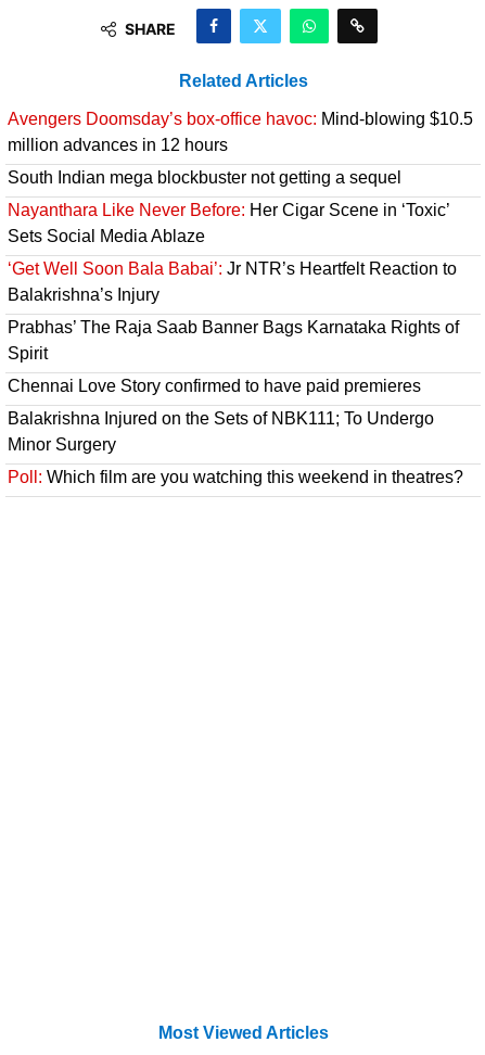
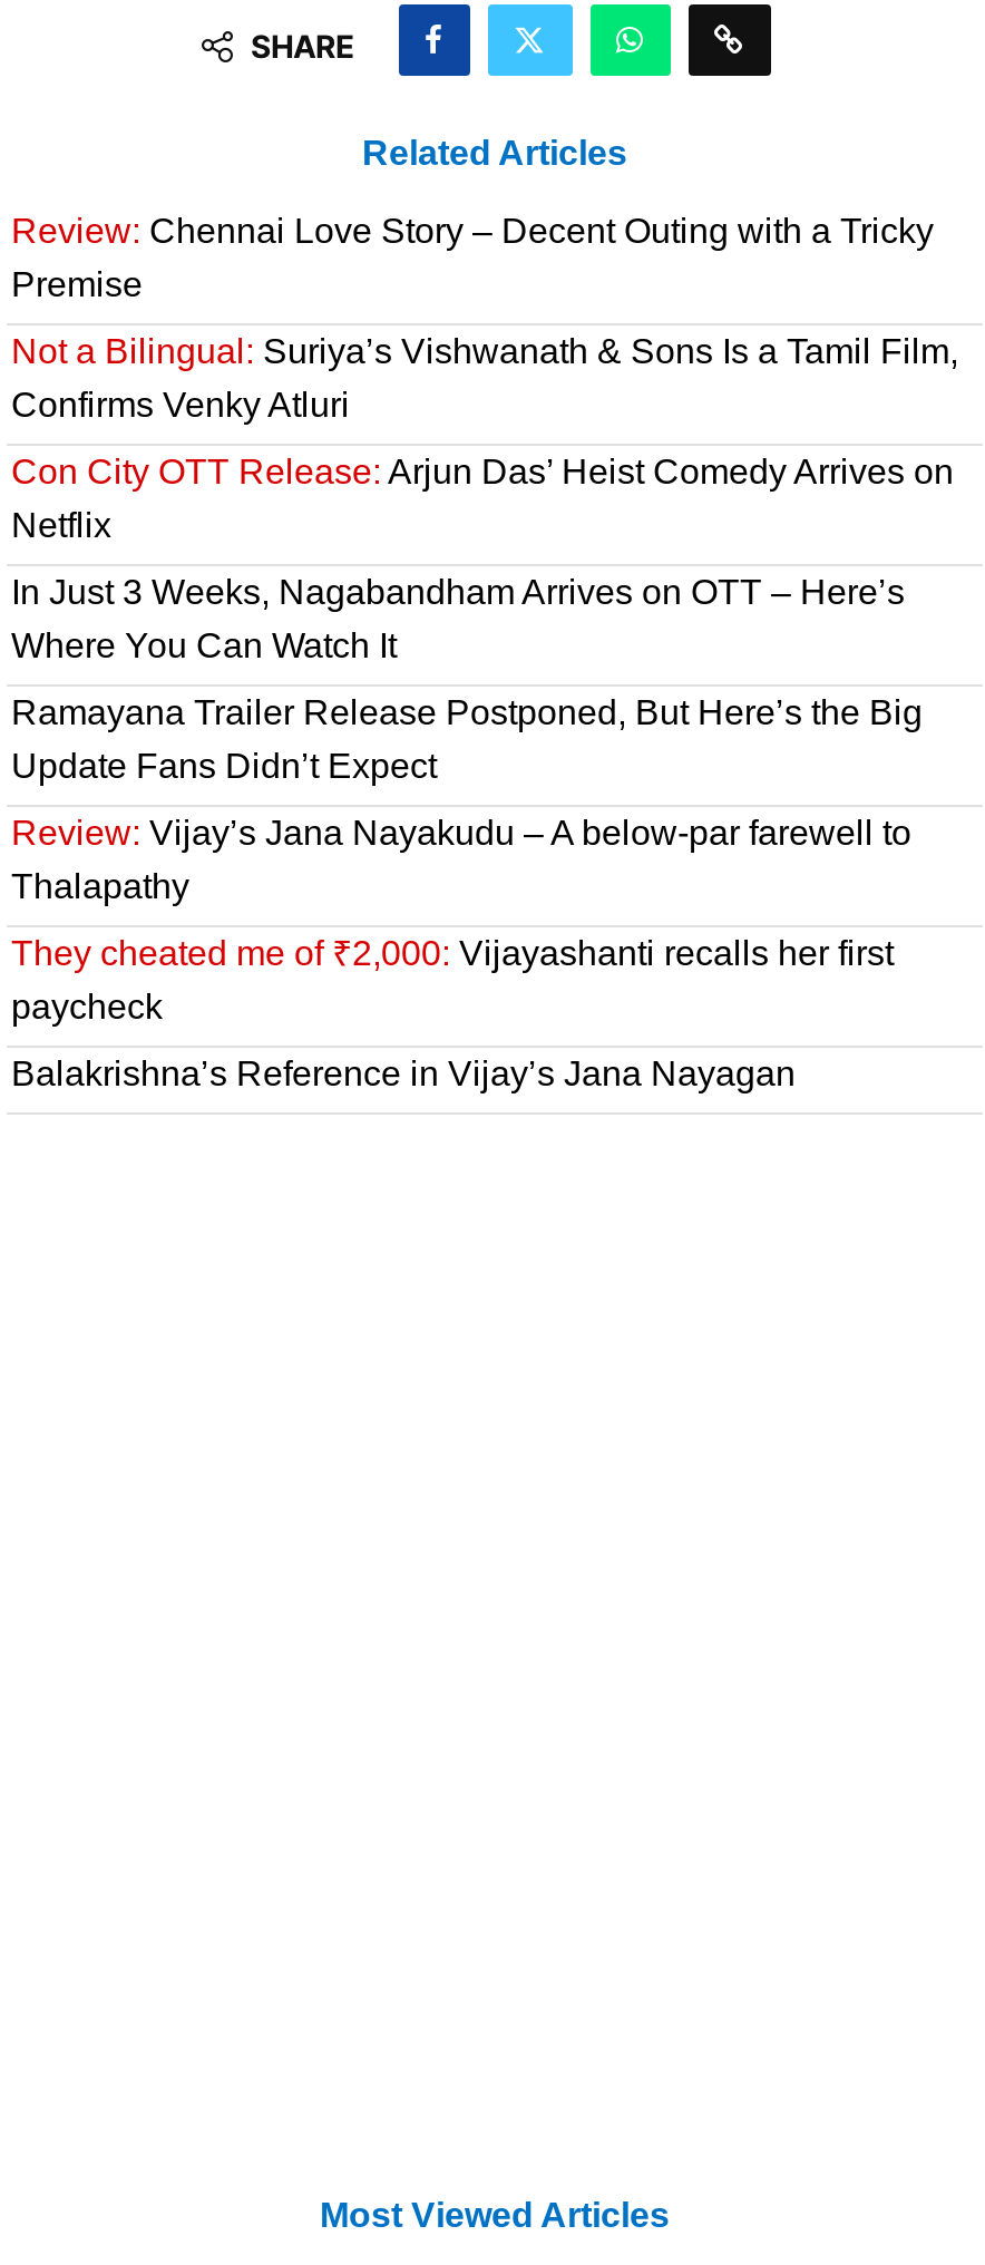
- Avengers Doomsday’s box-office havoc: Mind-blowing $10.5
- million advances in 12 hours
+ Review: Chennai Love Story – Decent Outing with a Tricky
+ Premise

- South Indian mega blockbuster not getting a sequel
+ Not a Bilingual: Suriya’s Vishwanath & Sons Is a Tamil Film,
+ Confirms Venky Atluri

- Nayanthara Like Never Before: Her Cigar Scene in ‘Toxic’
- Sets Social Media Ablaze
+ Con City OTT Release: Arjun Das’ Heist Comedy Arrives on
+ Netflix

- ‘Get Well Soon Bala Babai’: Jr NTR’s Heartfelt Reaction to
- Balakrishna’s Injury
+ In Just 3 Weeks, Nagabandham Arrives on OTT – Here’s
+ Where You Can Watch It

- Prabhas’ The Raja Saab Banner Bags Karnataka Rights of
- Spirit
+ Ramayana Trailer Release Postponed, But Here’s the Big
+ Update Fans Didn’t Expect

- Chennai Love Story confirmed to have paid premieres
+ Review: Vijay’s Jana Nayakudu – A below-par farewell to
+ Thalapathy

- Balakrishna Injured on the Sets of NBK111; To Undergo
- Minor Surgery
+ They cheated me of ₹2,000: Vijayashanti recalls her first
+ paycheck

- Poll: Which film are you watching this weekend in theatres?
+ Balakrishna’s Reference in Vijay’s Jana Nayagan
